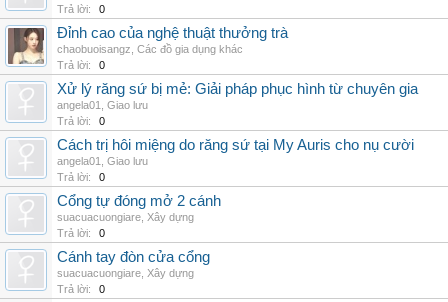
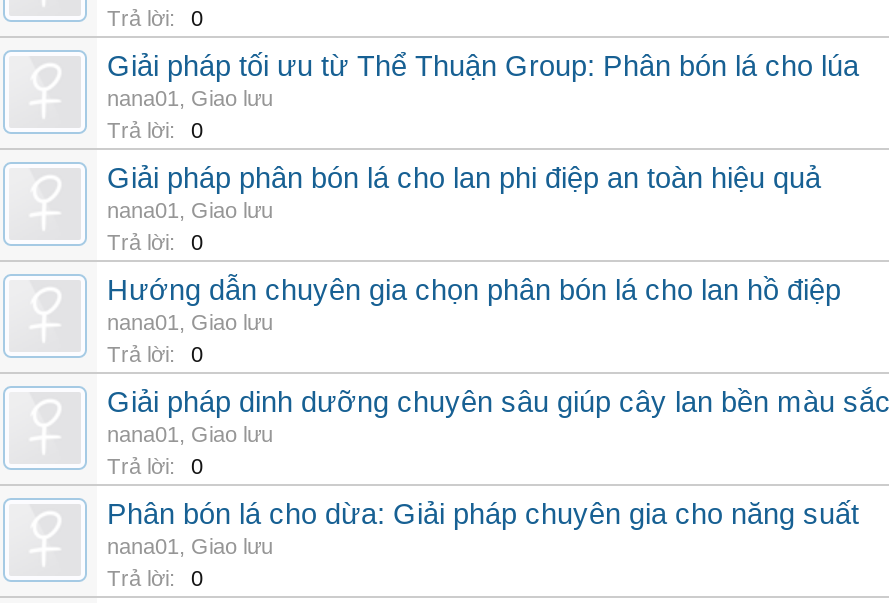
- [image]

- Đỉnh cao của nghệ thuật thưởng trà
- chaobuoisangz, Các đồ gia dụng khác
+ Giải pháp tối ưu từ Thể Thuận Group: Phân bón lá cho lúa
+ nana01, Giao lưu

- Xử lý răng sứ bị mẻ: Giải pháp phục hình từ chuyên gia
- angela01, Giao lưu
+ Giải pháp phân bón lá cho lan phi điệp an toàn hiệu quả
+ nana01, Giao lưu

- Cách trị hôi miệng do răng sứ tại My Auris cho nụ cười
- angela01, Giao lưu
+ Hướng dẫn chuyên gia chọn phân bón lá cho lan hồ điệp
+ nana01, Giao lưu

- Cổng tự đóng mở 2 cánh
- suacuacuongiare, Xây dựng
+ Giải pháp dinh dưỡng chuyên sâu giúp cây lan bền màu sắc
+ nana01, Giao lưu

- Cánh tay đòn cửa cổng
- suacuacuongiare, Xây dựng
+ Phân bón lá cho dừa: Giải pháp chuyên gia cho năng suất
+ nana01, Giao lưu
